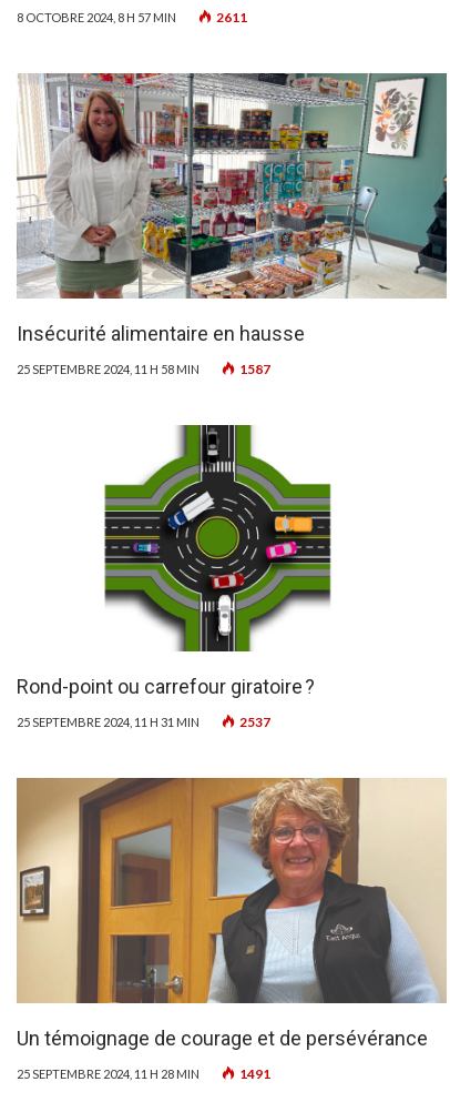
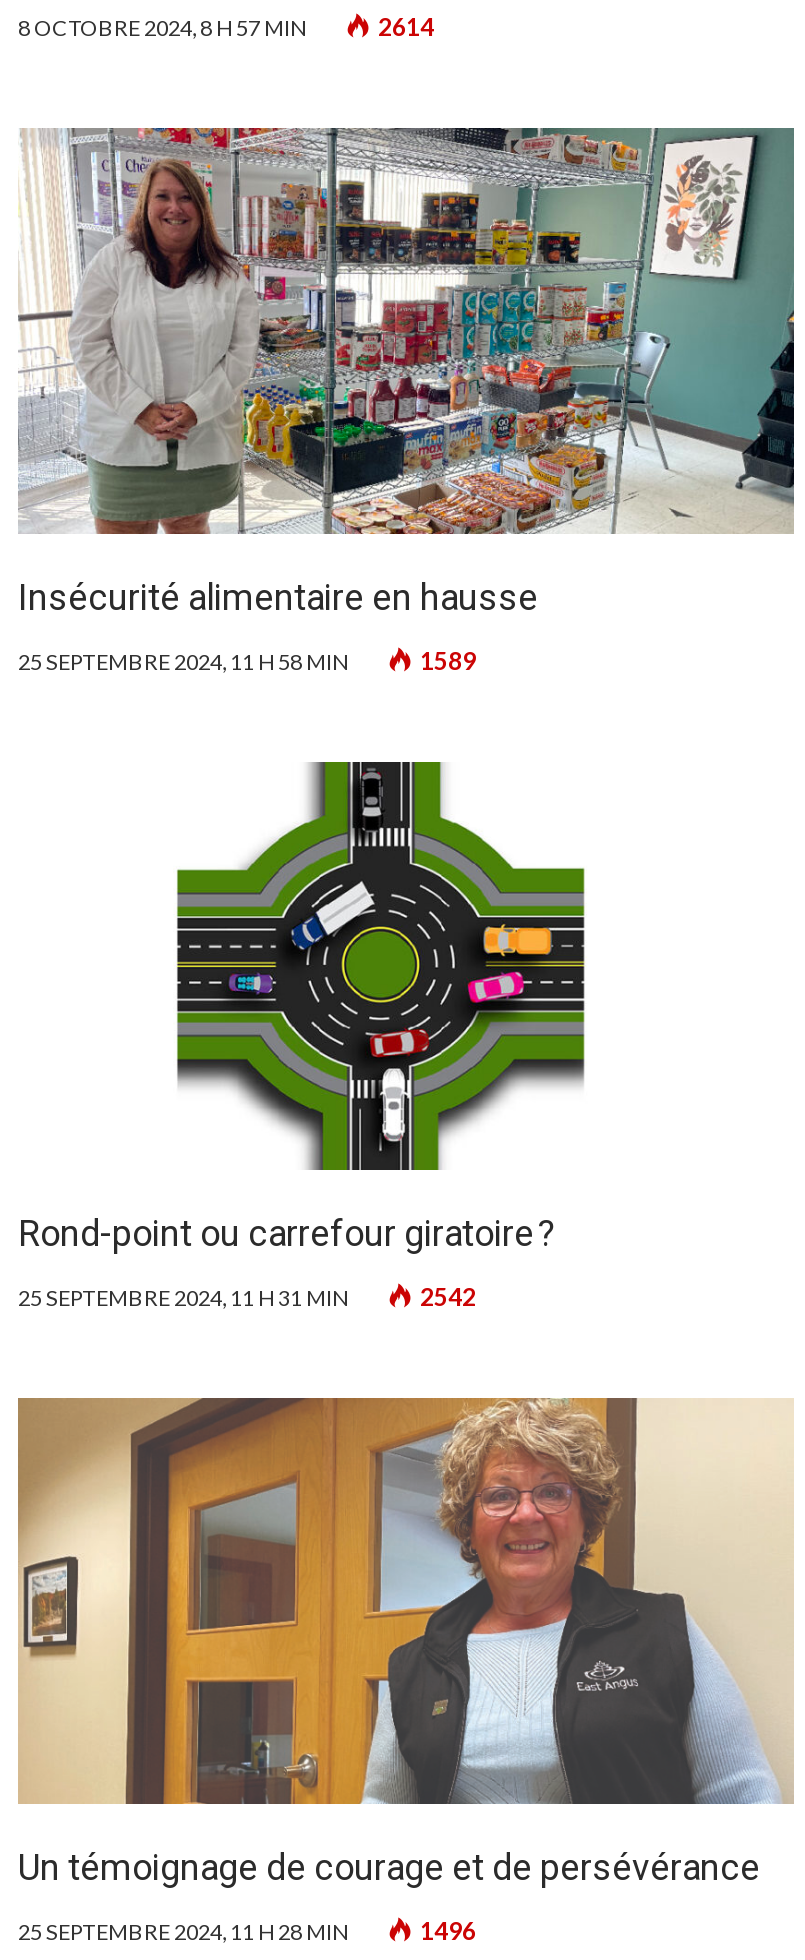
- 2611
+ 2614

- 1587
+ 1589

- 2537
+ 2542

- 1491
+ 1496
